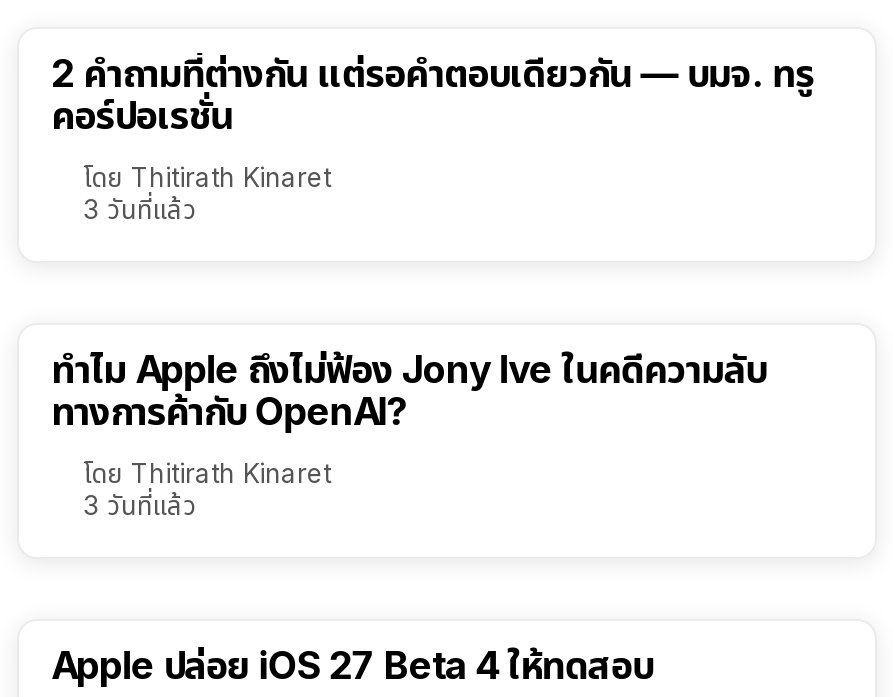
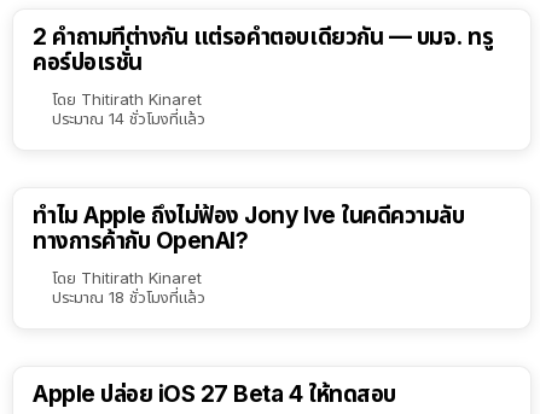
- 3 วันที่แล้ว
+ ประมาณ 14 ชั่วโมงที่แล้ว

- 3 วันที่แล้ว
+ ประมาณ 18 ชั่วโมงที่แล้ว
